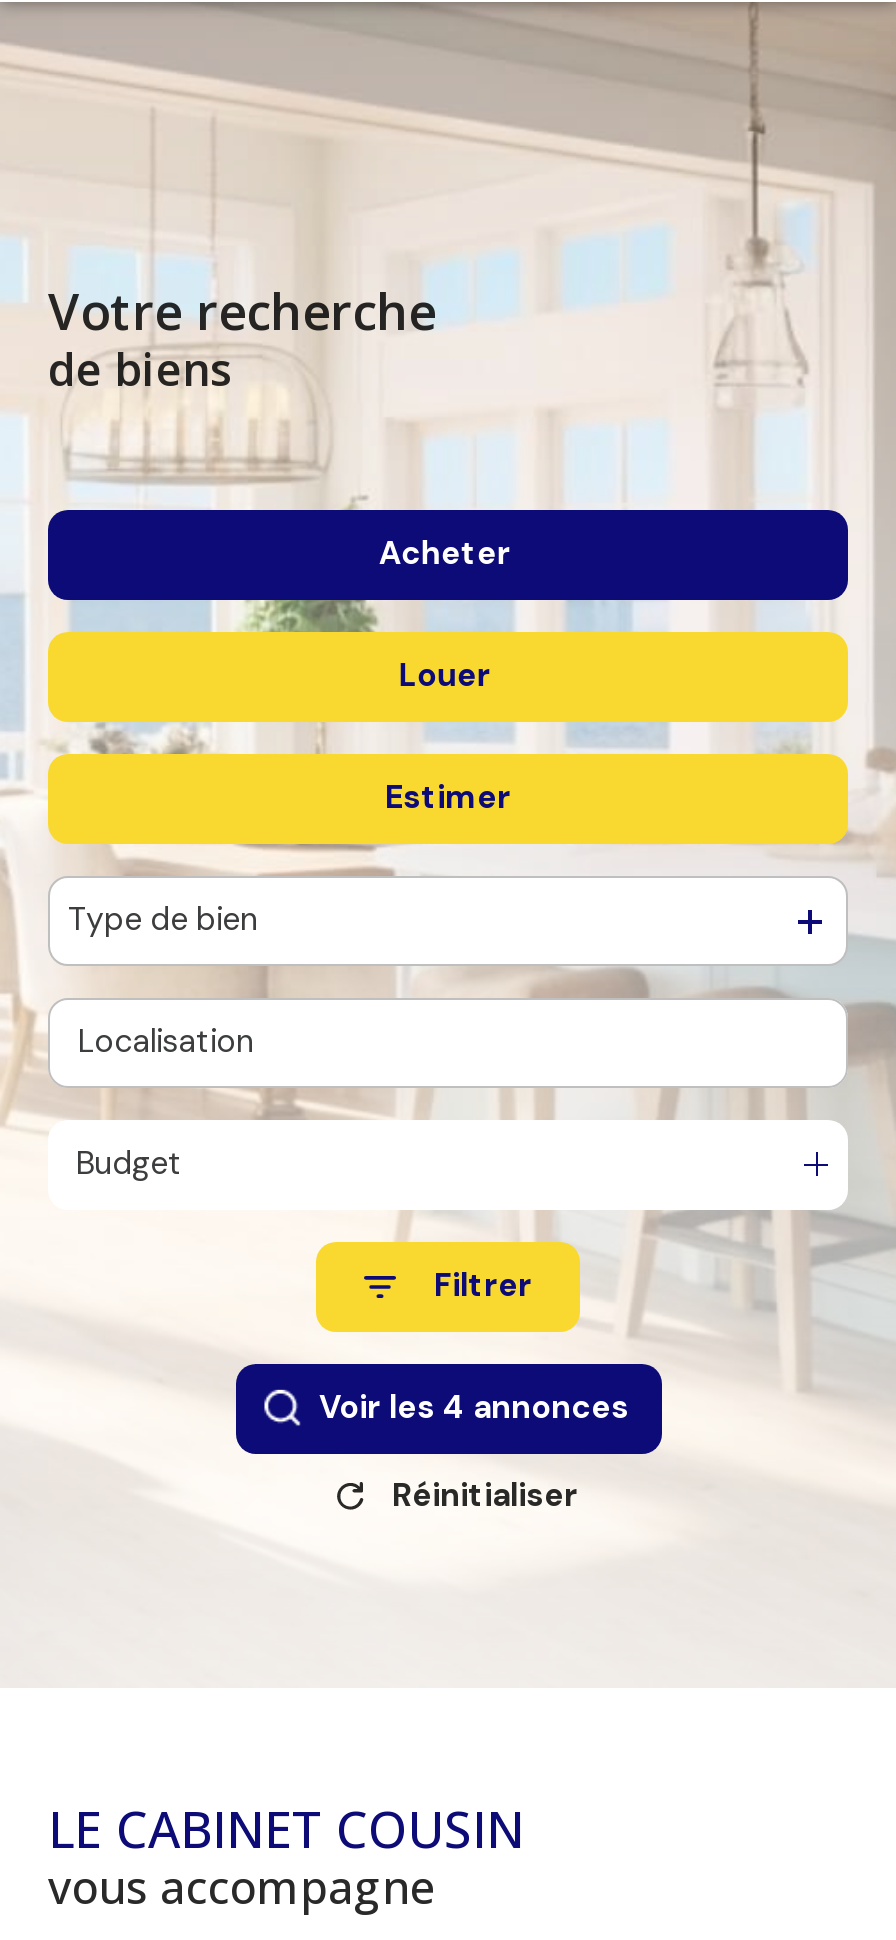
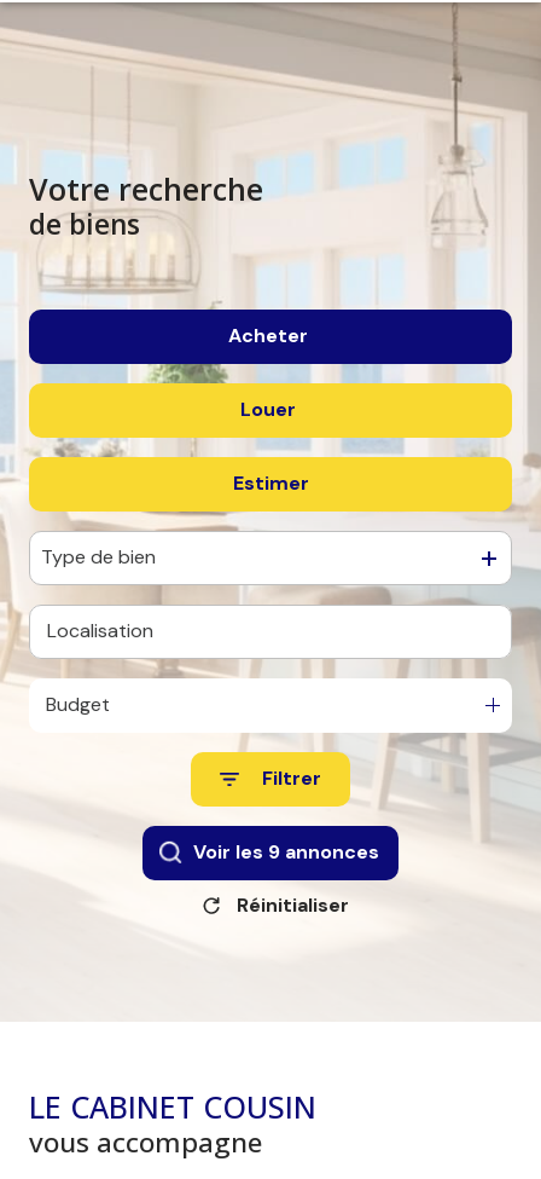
- Voir les 4 annonces
+ Voir les 9 annonces
